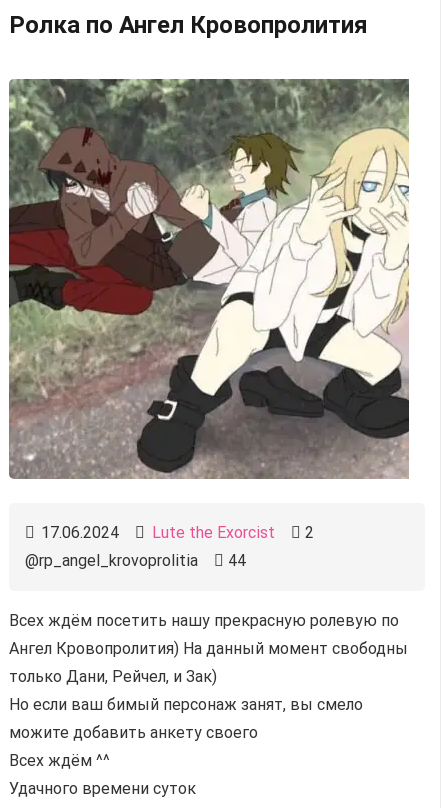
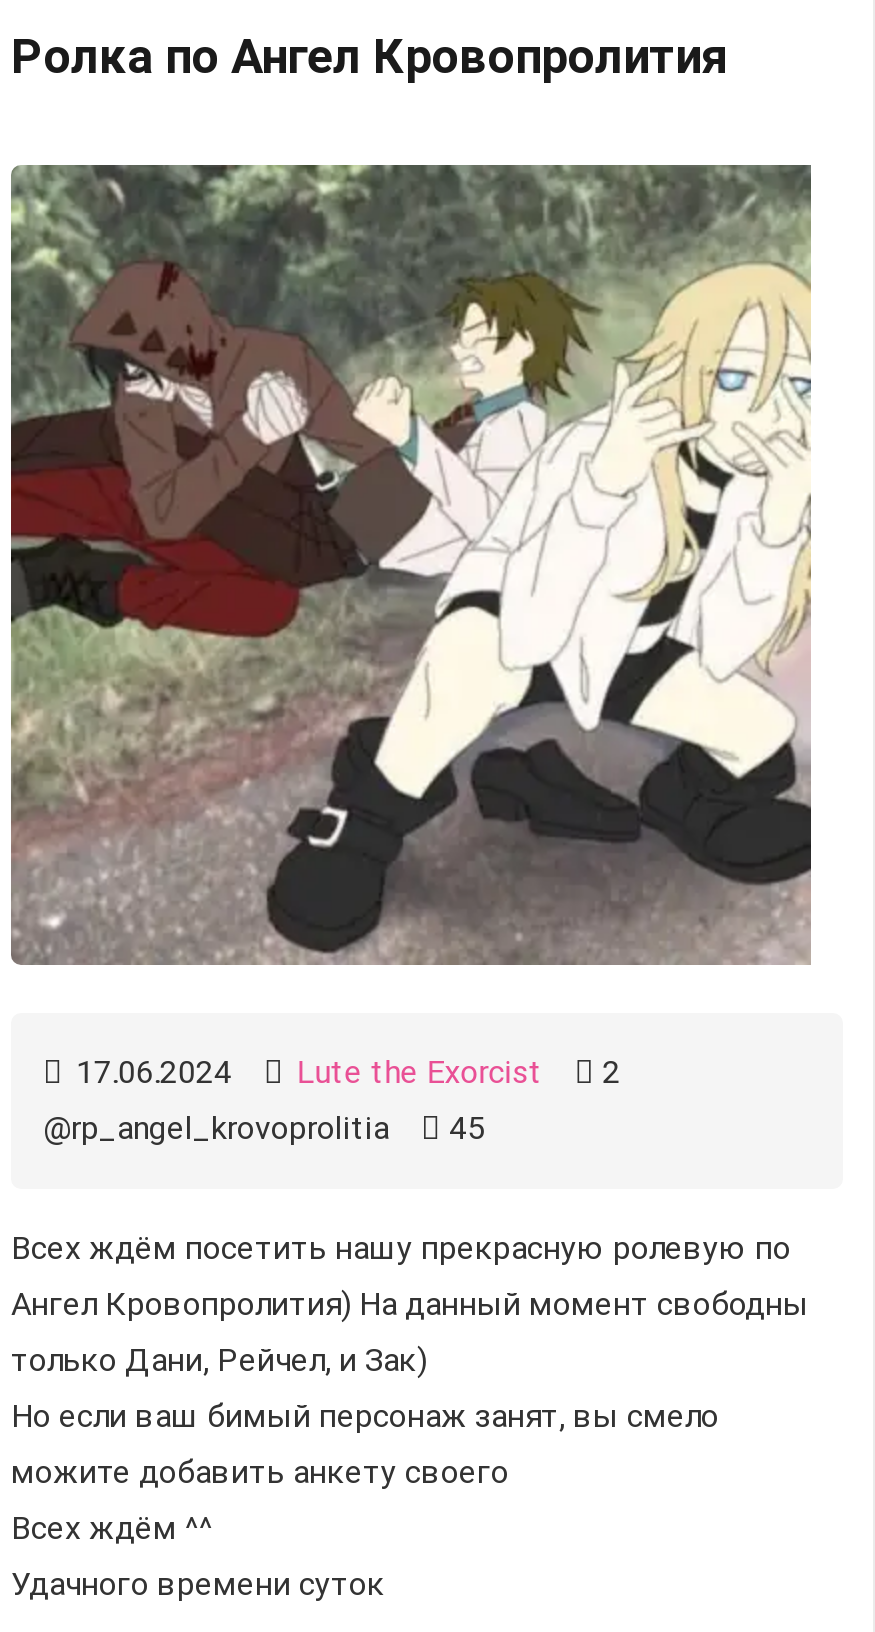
- @rp_angel_krovoprolitia 44
+ @rp_angel_krovoprolitia 45
